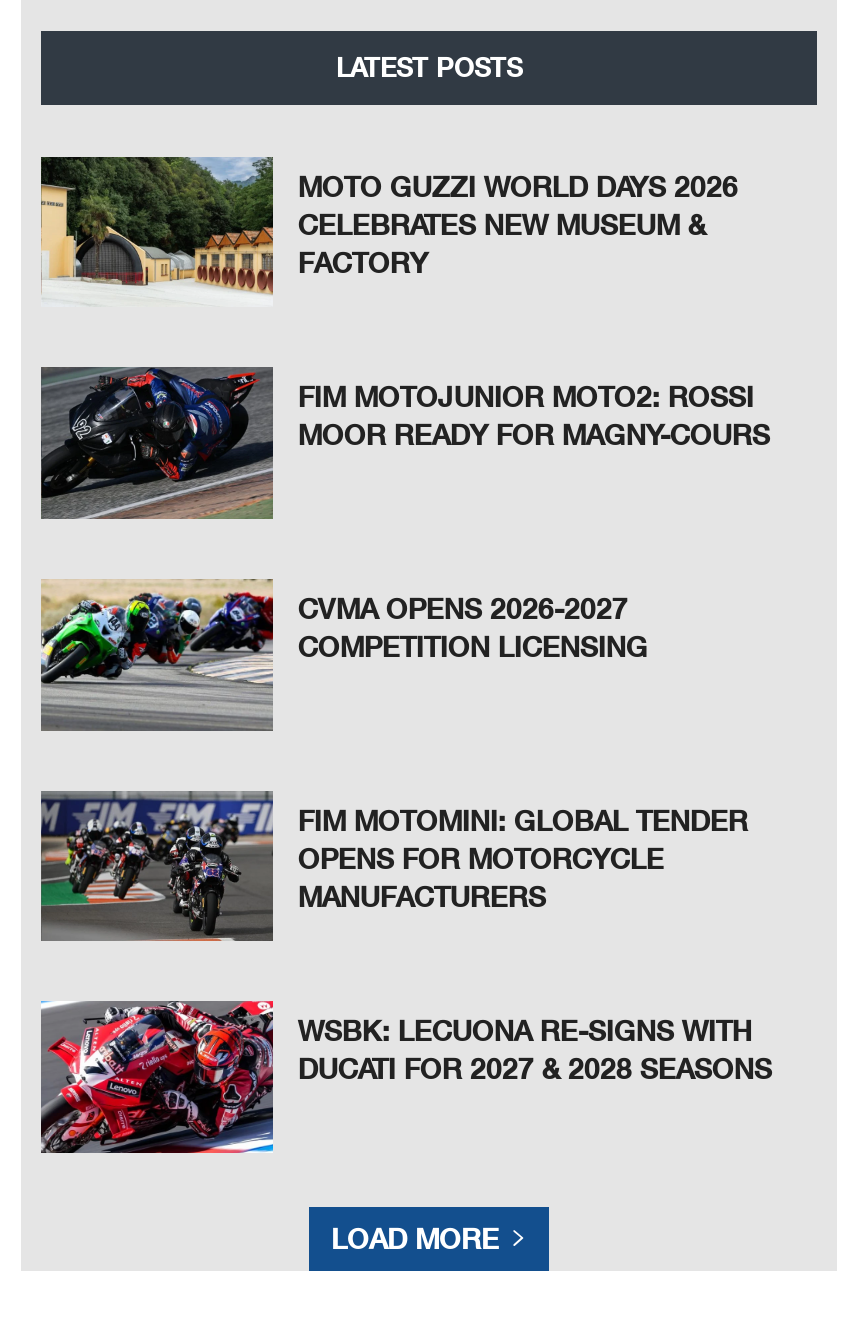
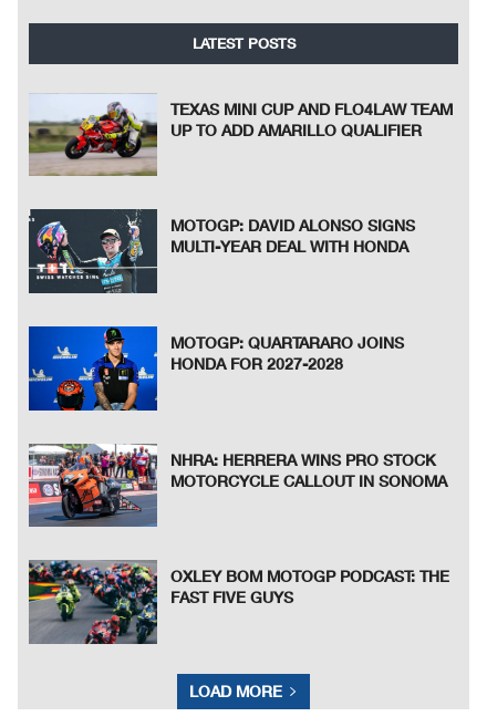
- [image]
- MOTO GUZZI WORLD DAYS 2026
- CELEBRATES NEW MUSEUM &
- FACTORY
+ [image]
+ TEXAS MINI CUP AND FLO4LAW TEAM
+ UP TO ADD AMARILLO QUALIFIER

- [image]
- FIM MOTOJUNIOR MOTO2: ROSSI
- MOOR READY FOR MAGNY-COURS
+ [image]
+ MOTOGP: DAVID ALONSO SIGNS
+ MULTI-YEAR DEAL WITH HONDA

- [image]
- CVMA OPENS 2026-2027
- COMPETITION LICENSING
+ [image]
+ MOTOGP: QUARTARARO JOINS
+ HONDA FOR 2027-2028

- [image]
- FIM MOTOMINI: GLOBAL TENDER
- OPENS FOR MOTORCYCLE
- MANUFACTURERS
+ [image]
+ NHRA: HERRERA WINS PRO STOCK
+ MOTORCYCLE CALLOUT IN SONOMA

- [image]
- WSBK: LECUONA RE-SIGNS WITH
- DUCATI FOR 2027 & 2028 SEASONS
+ [image]
+ OXLEY BOM MOTOGP PODCAST: THE
+ FAST FIVE GUYS
